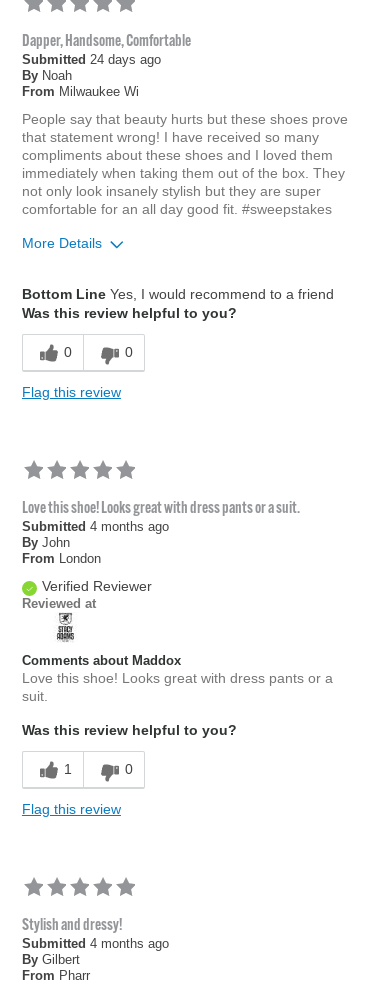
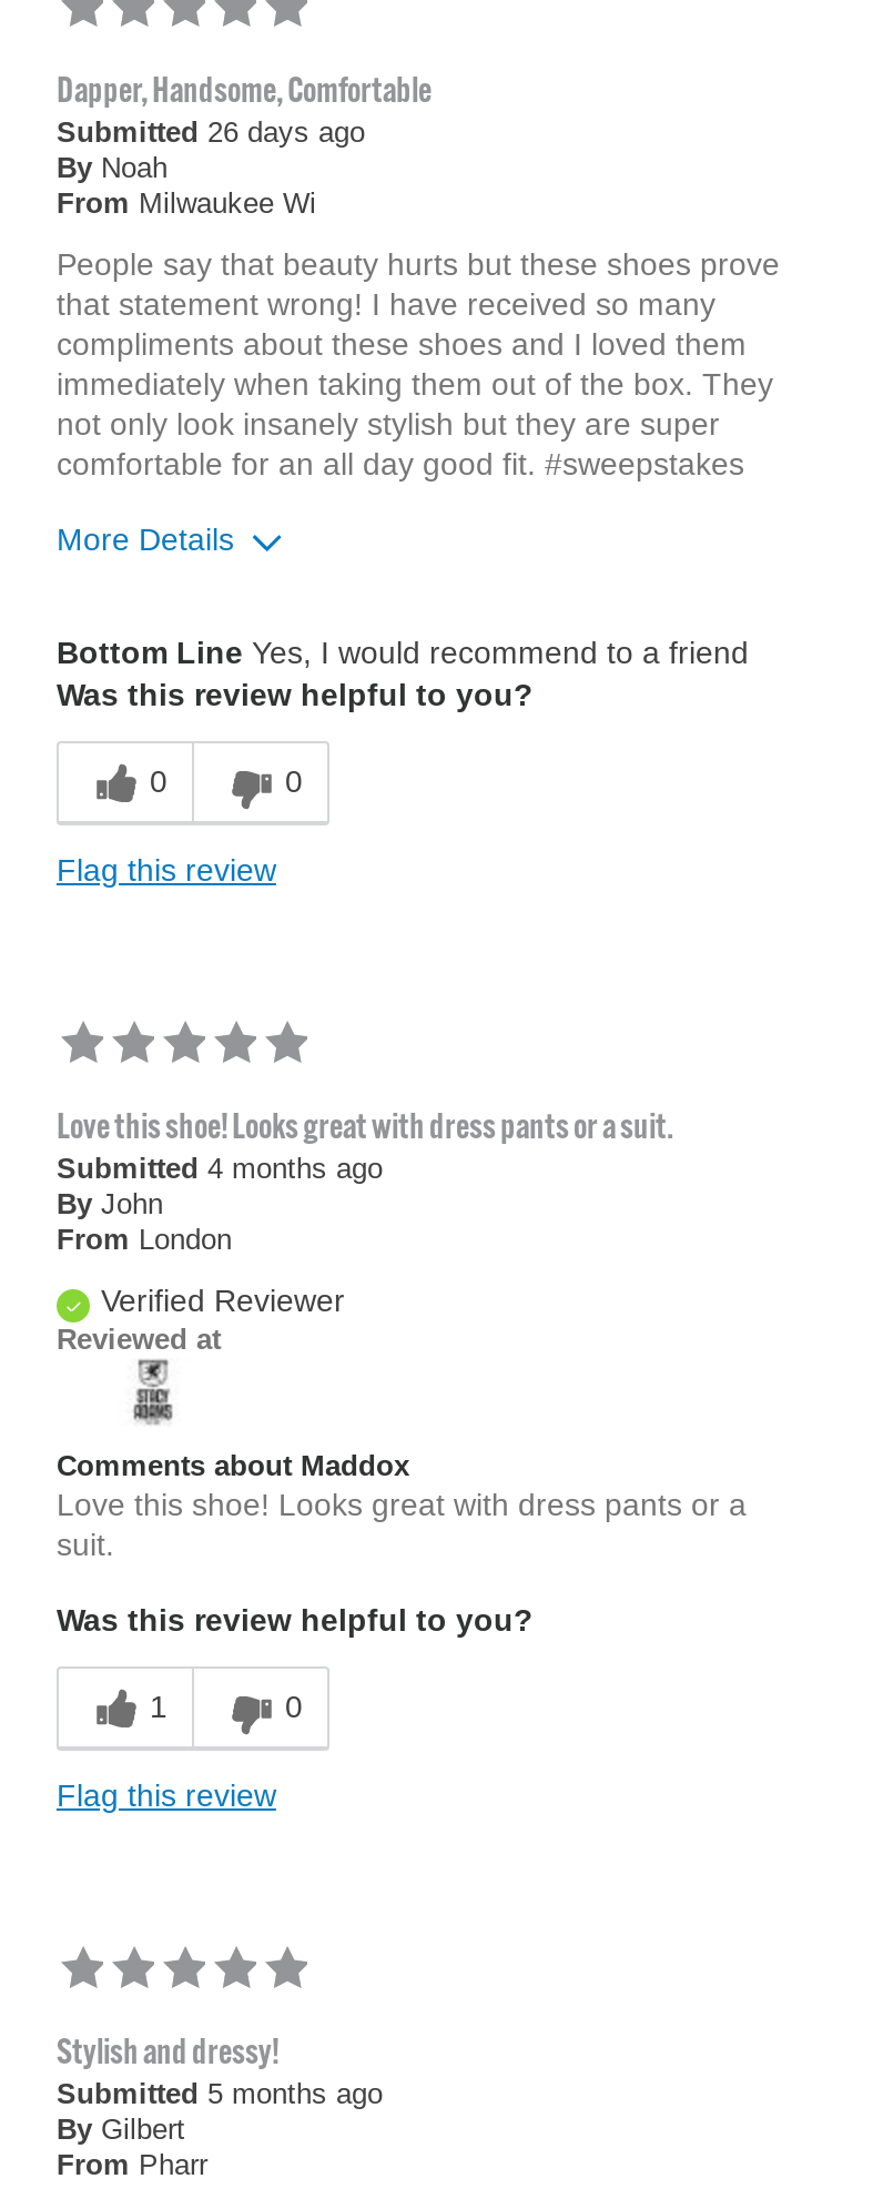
- Submitted 24 days ago
+ Submitted 26 days ago

- Submitted 4 months ago
+ Submitted 5 months ago
